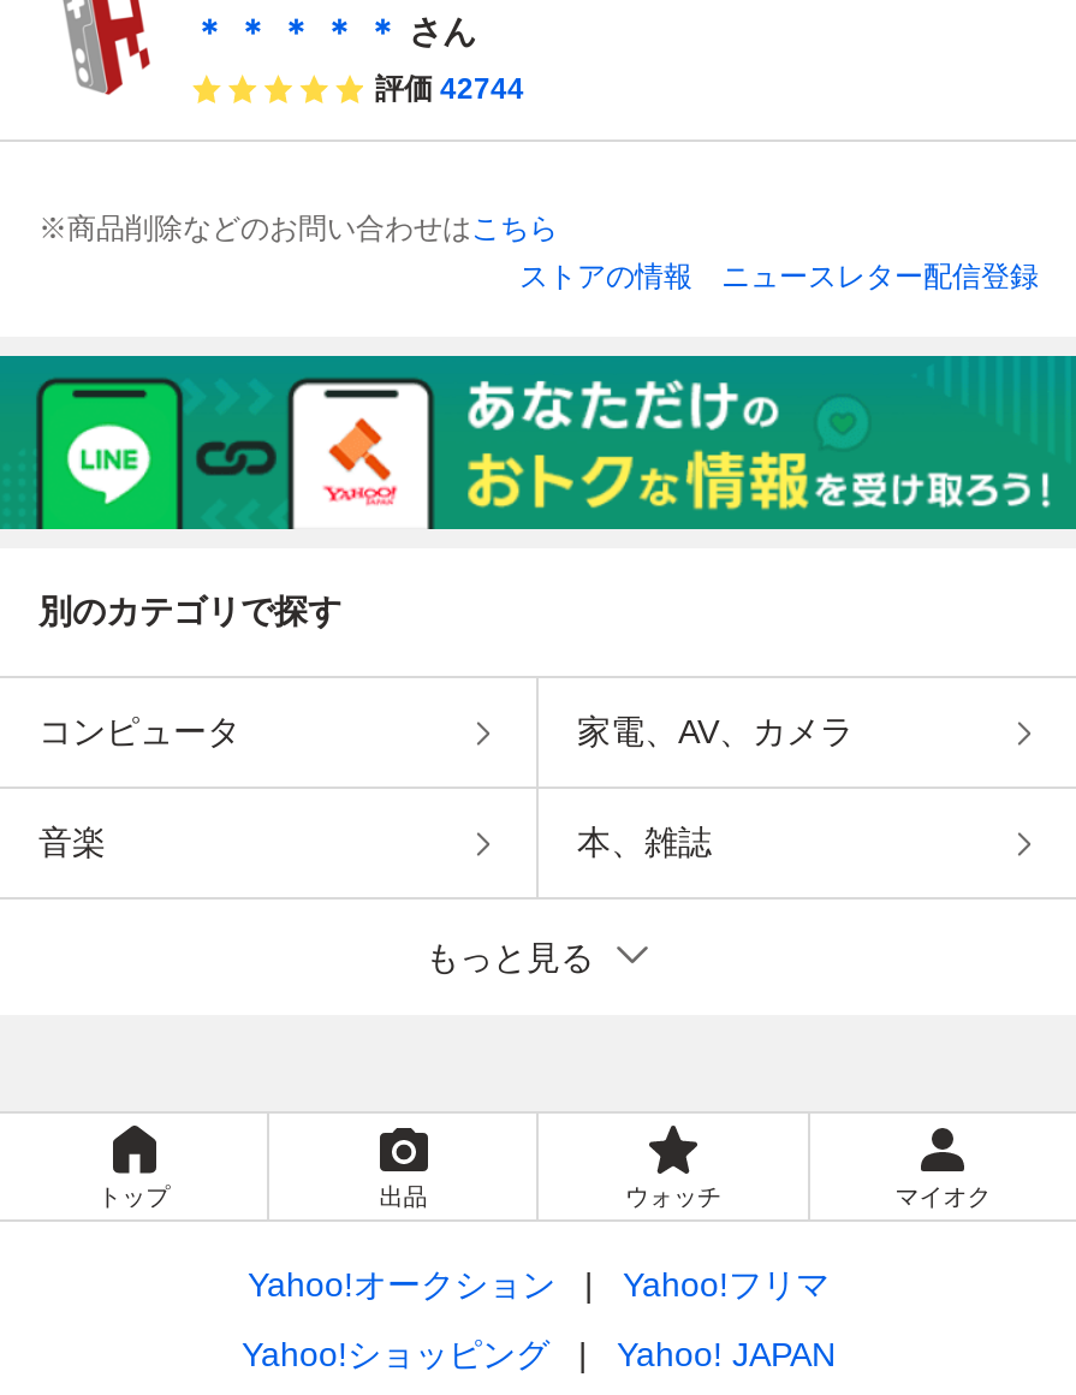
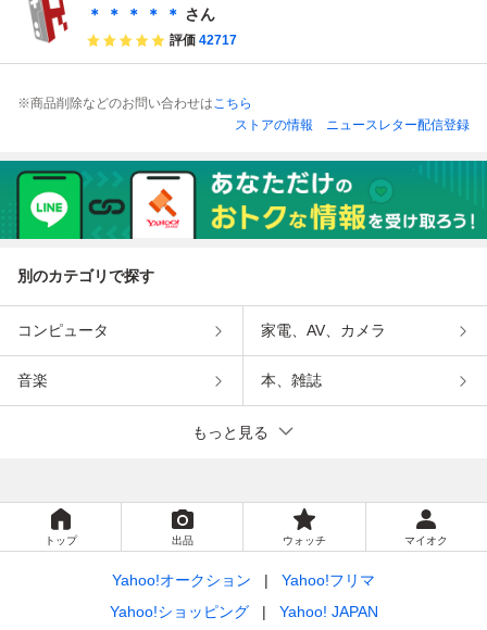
- 評価 42744
+ 評価 42717
